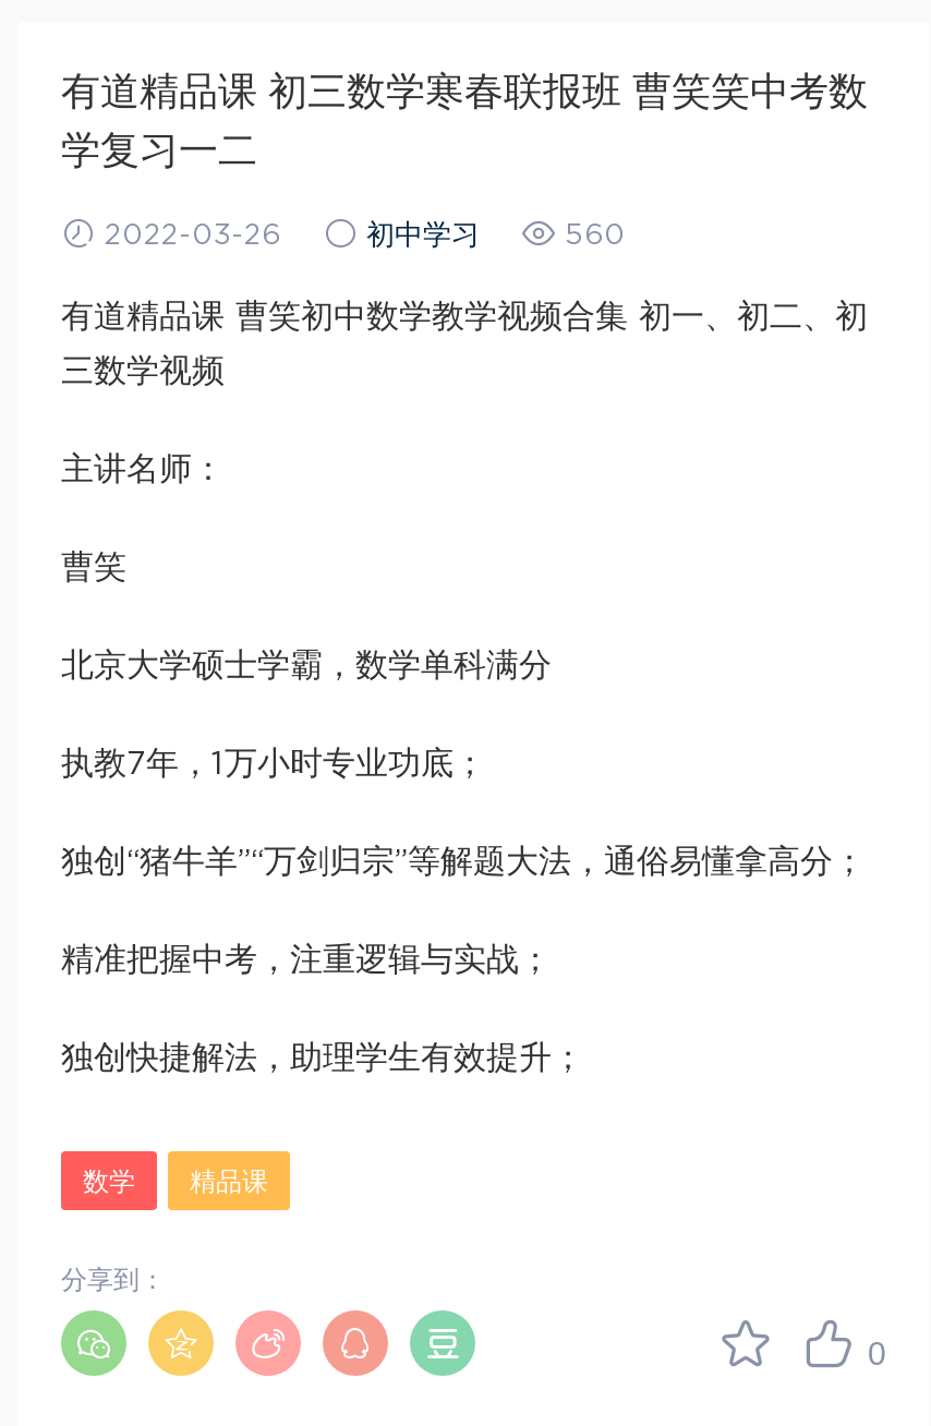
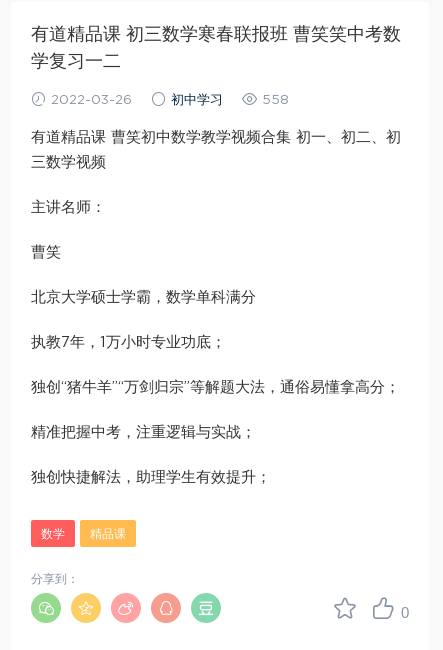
- 560
+ 558
